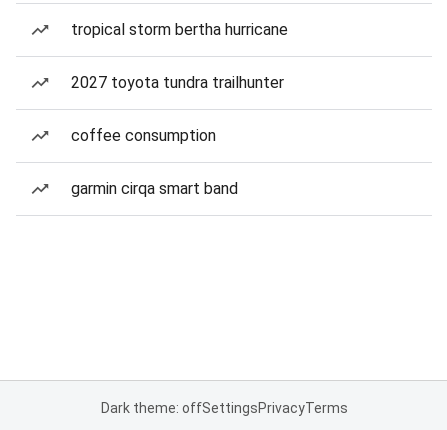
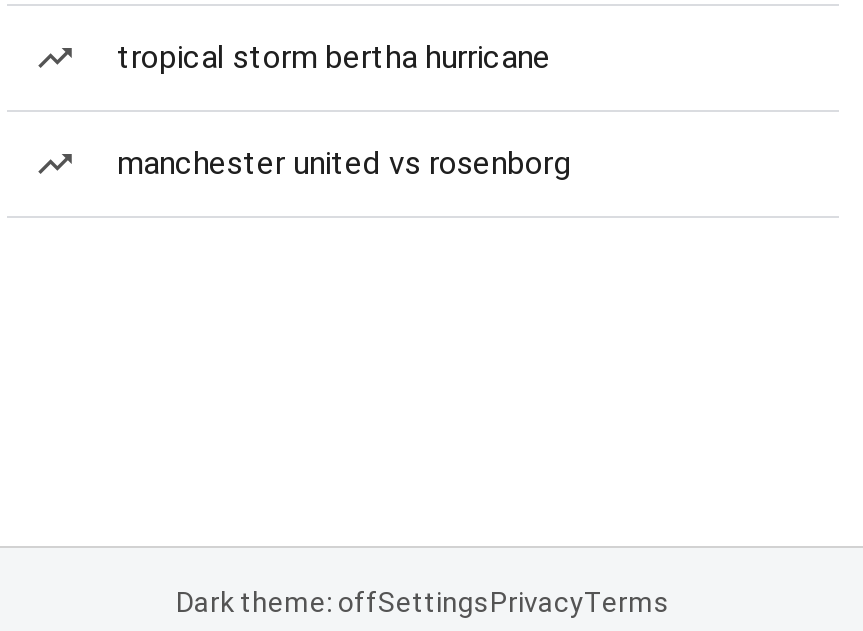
- 2027 toyota tundra trailhunter
- coffee consumption
- garmin cirqa smart band
+ manchester united vs rosenborg
